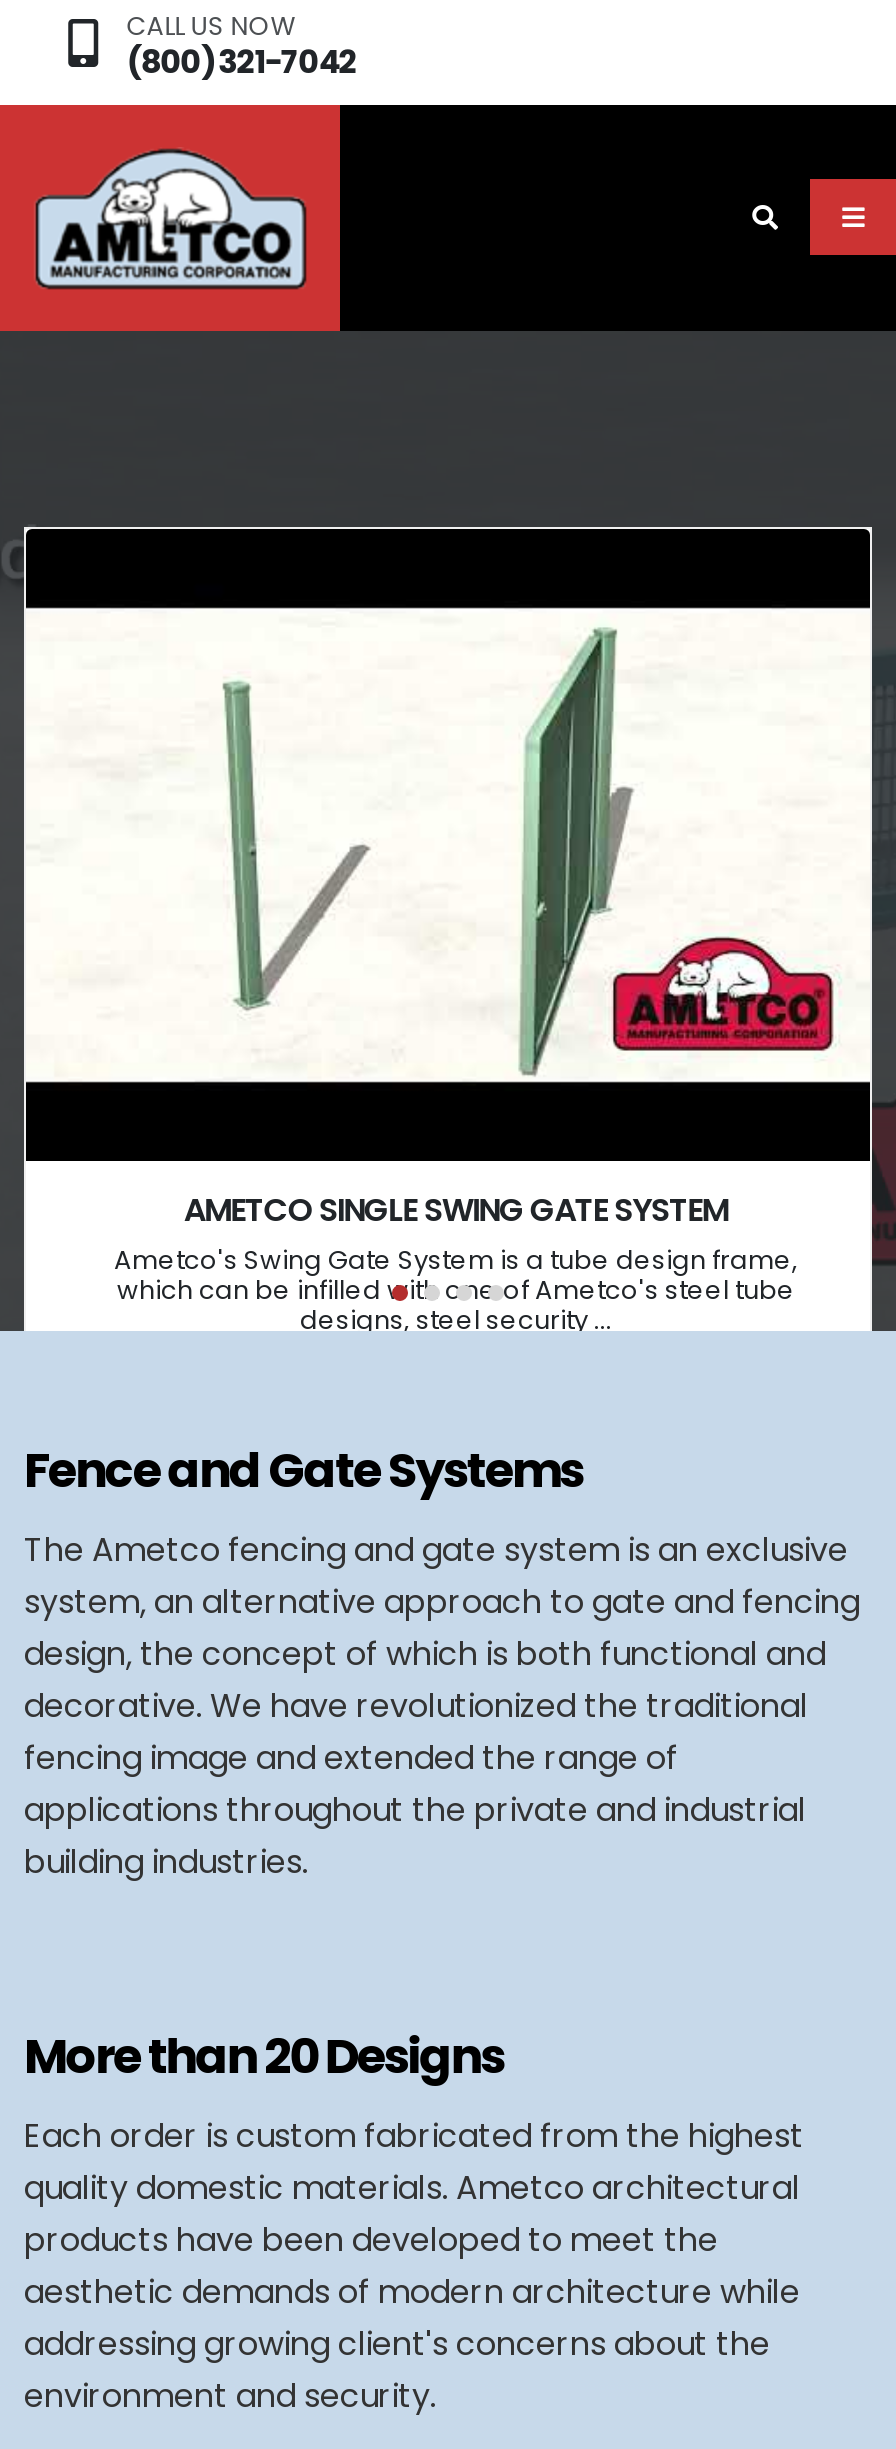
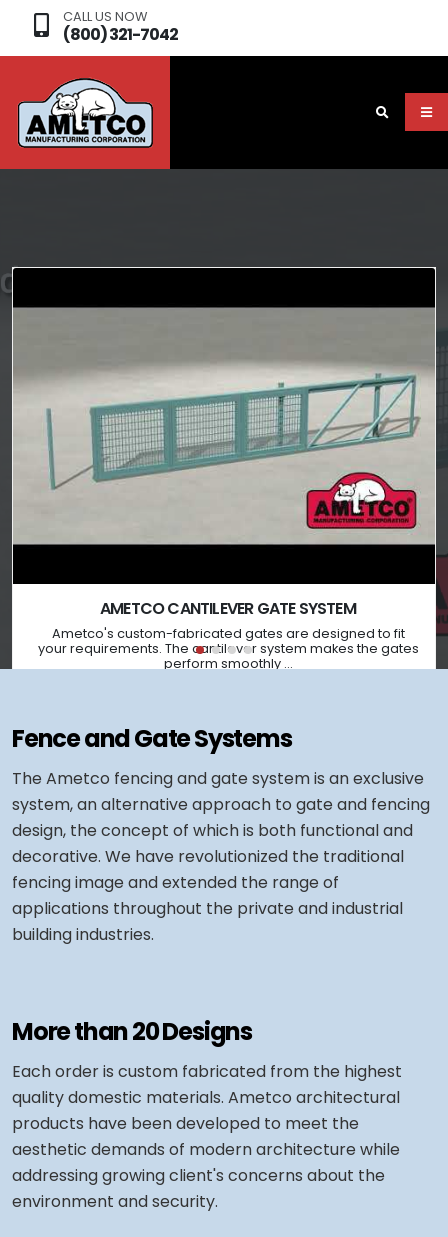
- [image]
+ [image]

- AMETCO SINGLE SWING GATE SYSTEM
- Ametco's Swing Gate System is a tube design frame,
- which can be infilled with one of Ametco's steel tube
- designs, steel security ...
+ AMETCO CANTILEVER GATE SYSTEM
+ Ametco's custom-fabricated gates are designed to fit
+ your requirements. The cantilever system makes the gates
+ perform smoothly ...
